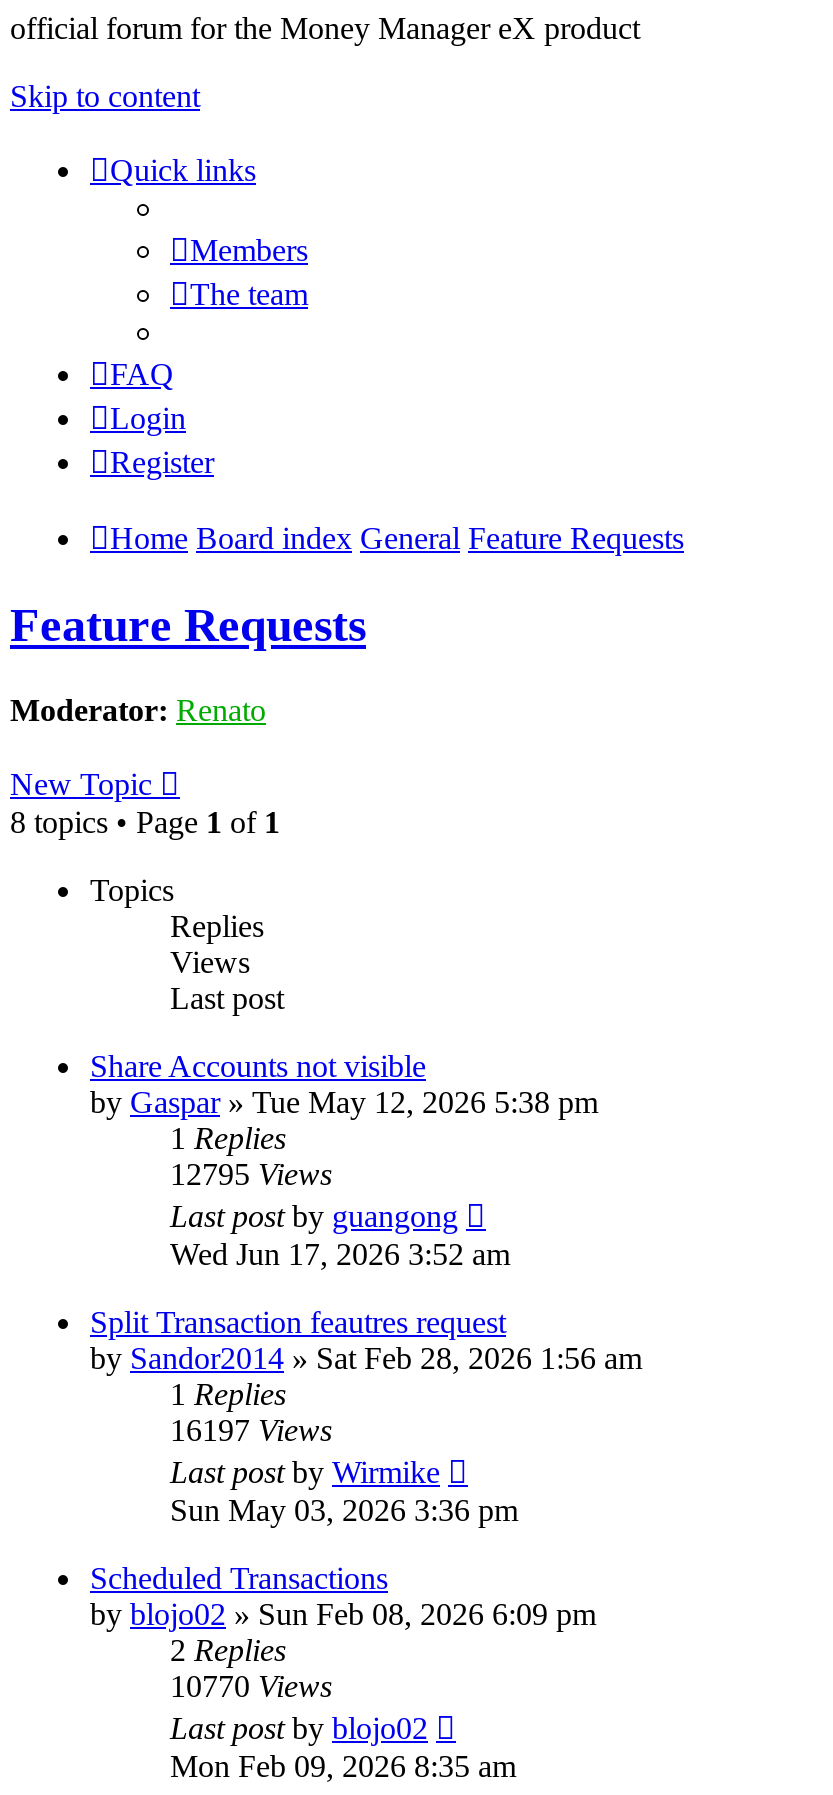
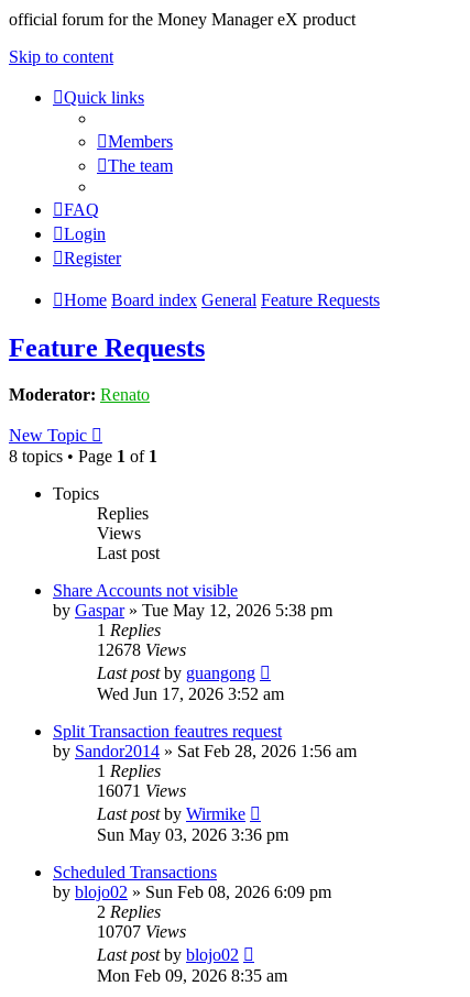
- 12795 Views
+ 12678 Views

- 16197 Views
+ 16071 Views

- 10770 Views
+ 10707 Views
